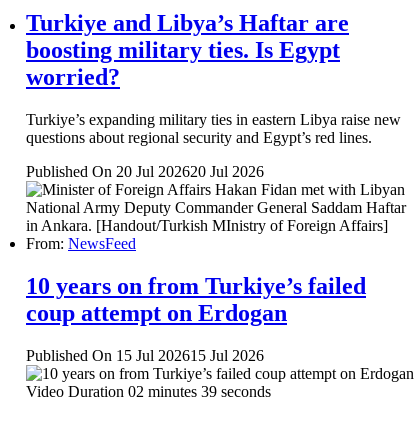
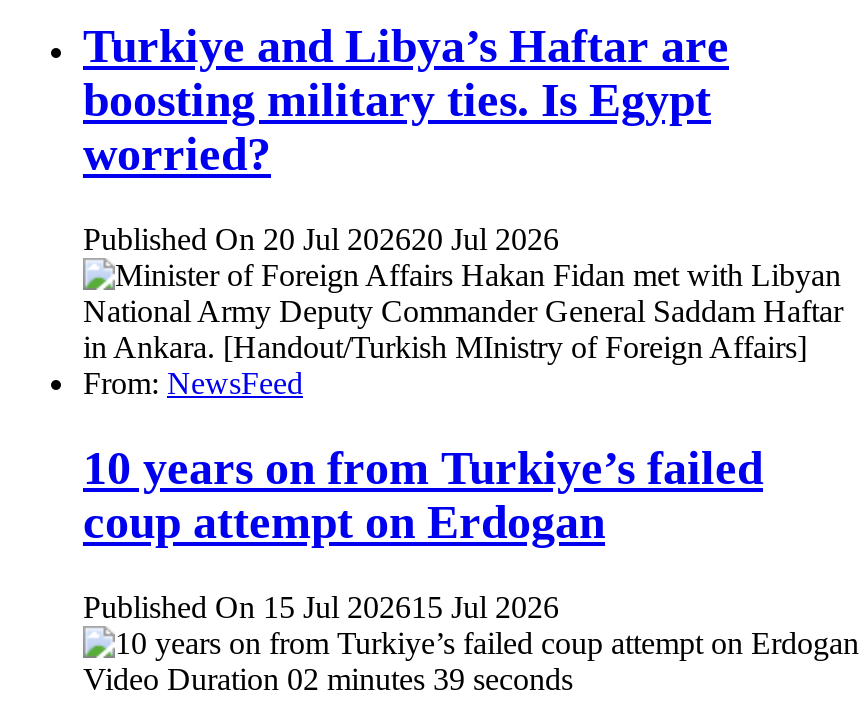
- Turkiye’s expanding military ties in eastern Libya raise new
- questions about regional security and Egypt’s red lines.
